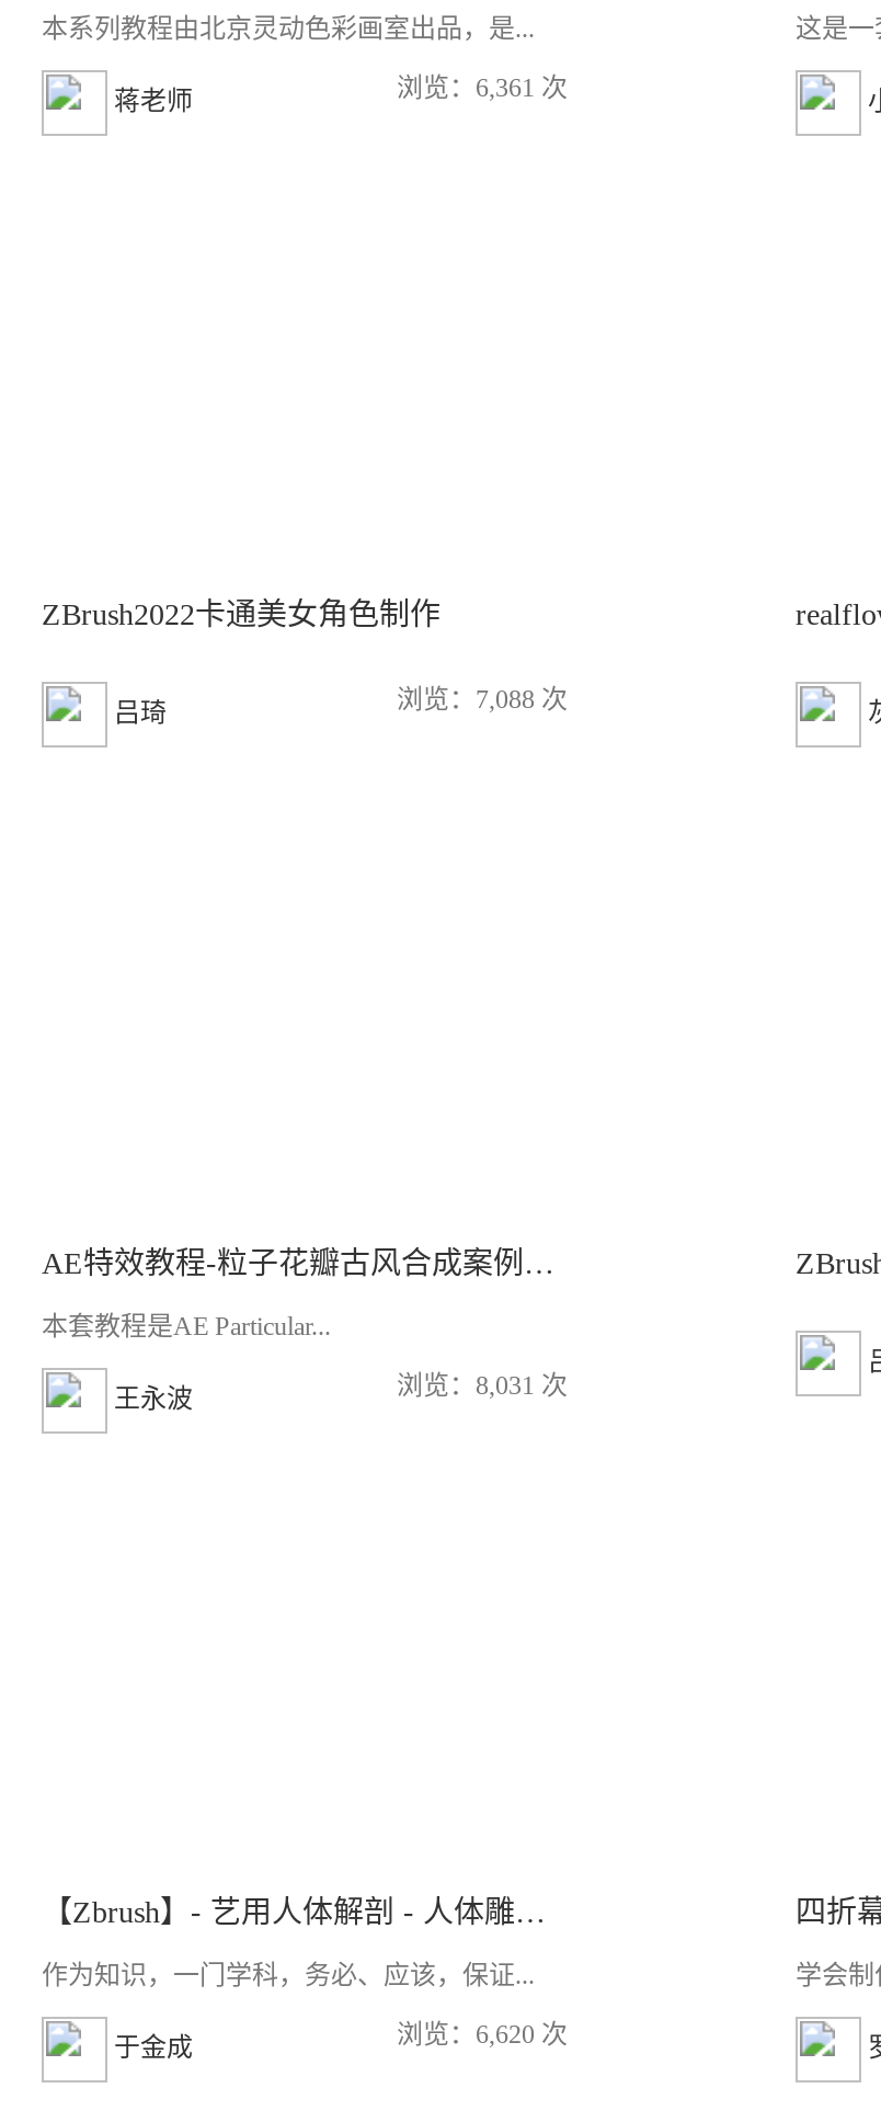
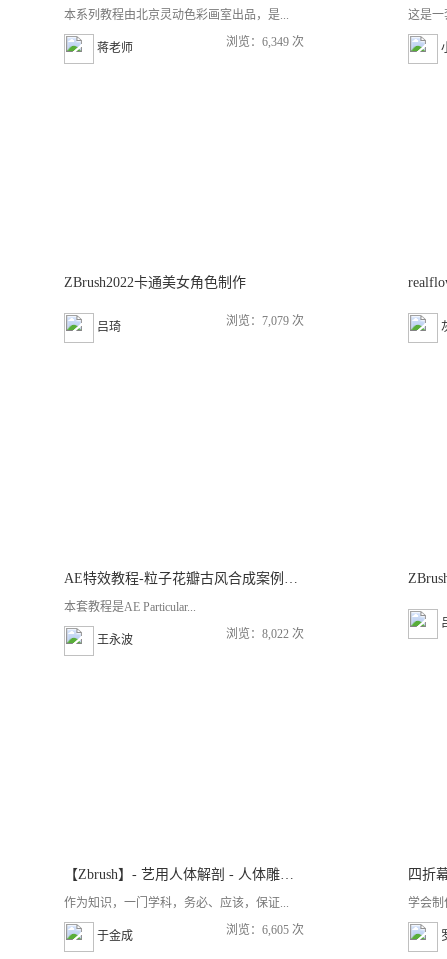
- 浏览：6,361 次
+ 浏览：6,349 次

- 浏览：7,088 次
+ 浏览：7,079 次

- 浏览：8,031 次
+ 浏览：8,022 次

- 浏览：6,620 次
+ 浏览：6,605 次
